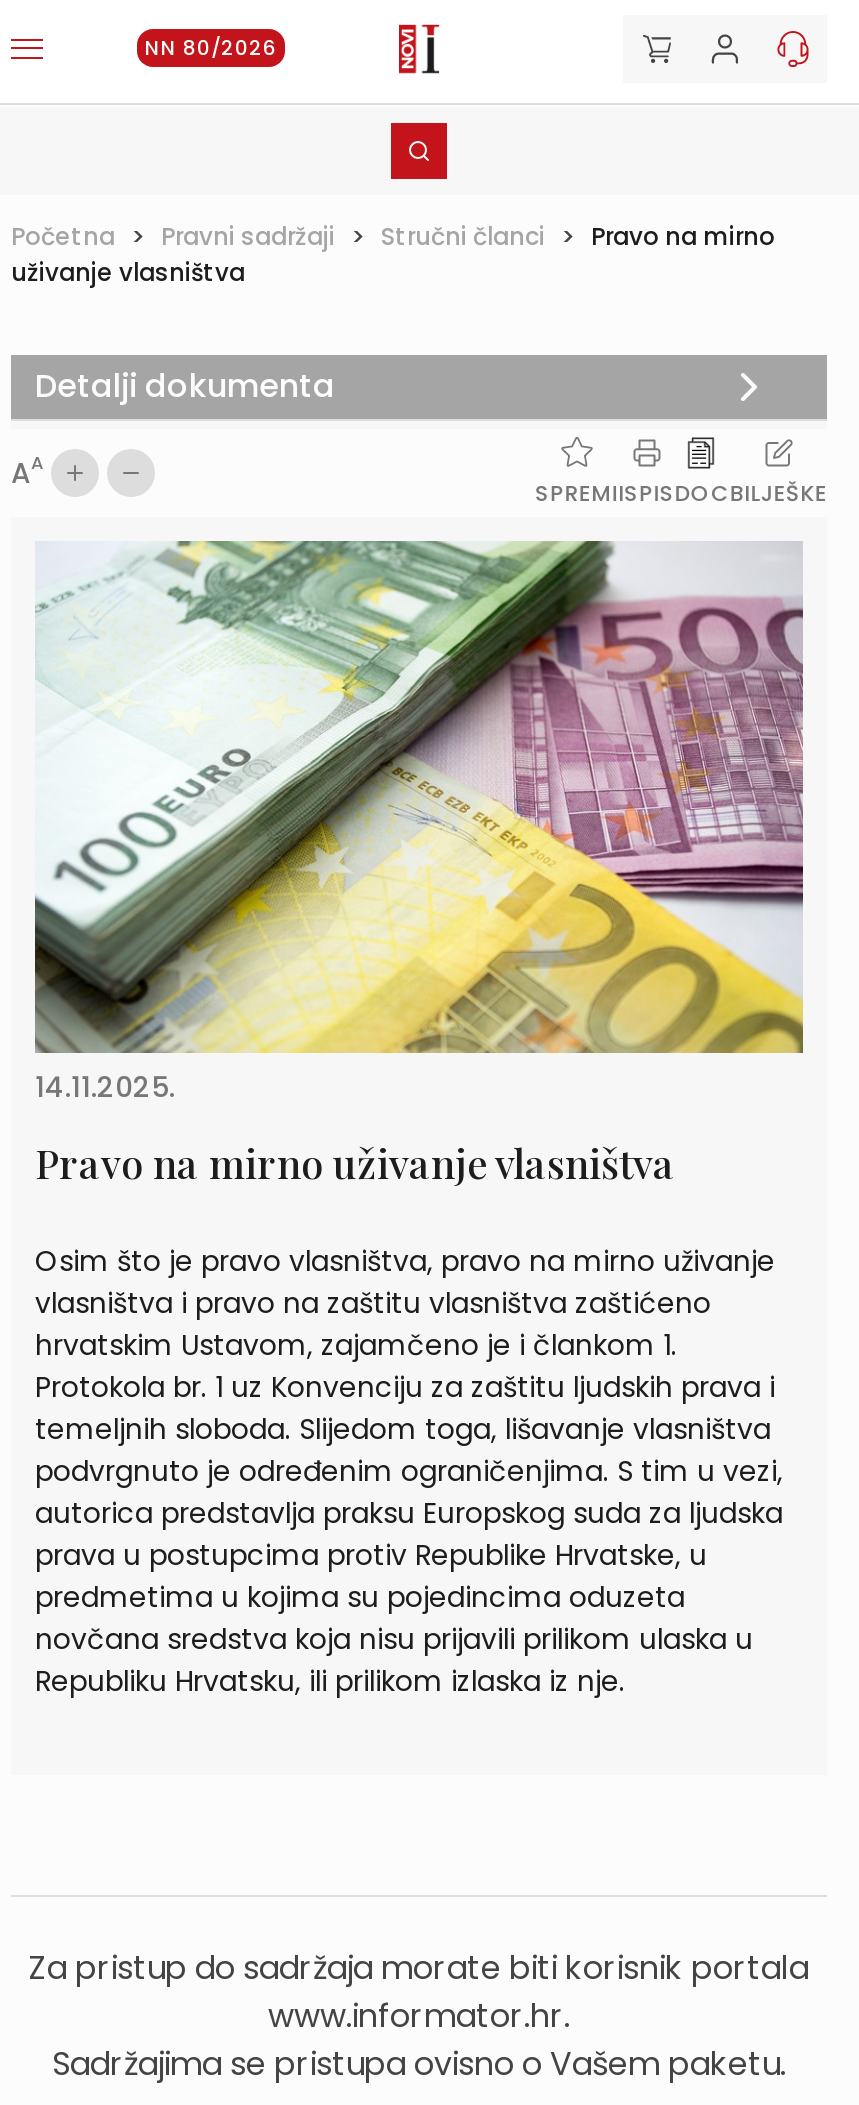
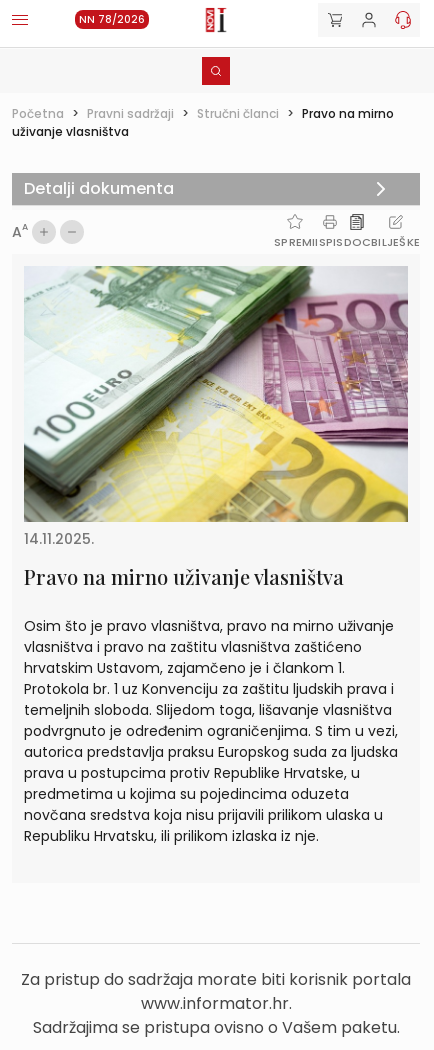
- NN 80/2026
+ NN 78/2026
